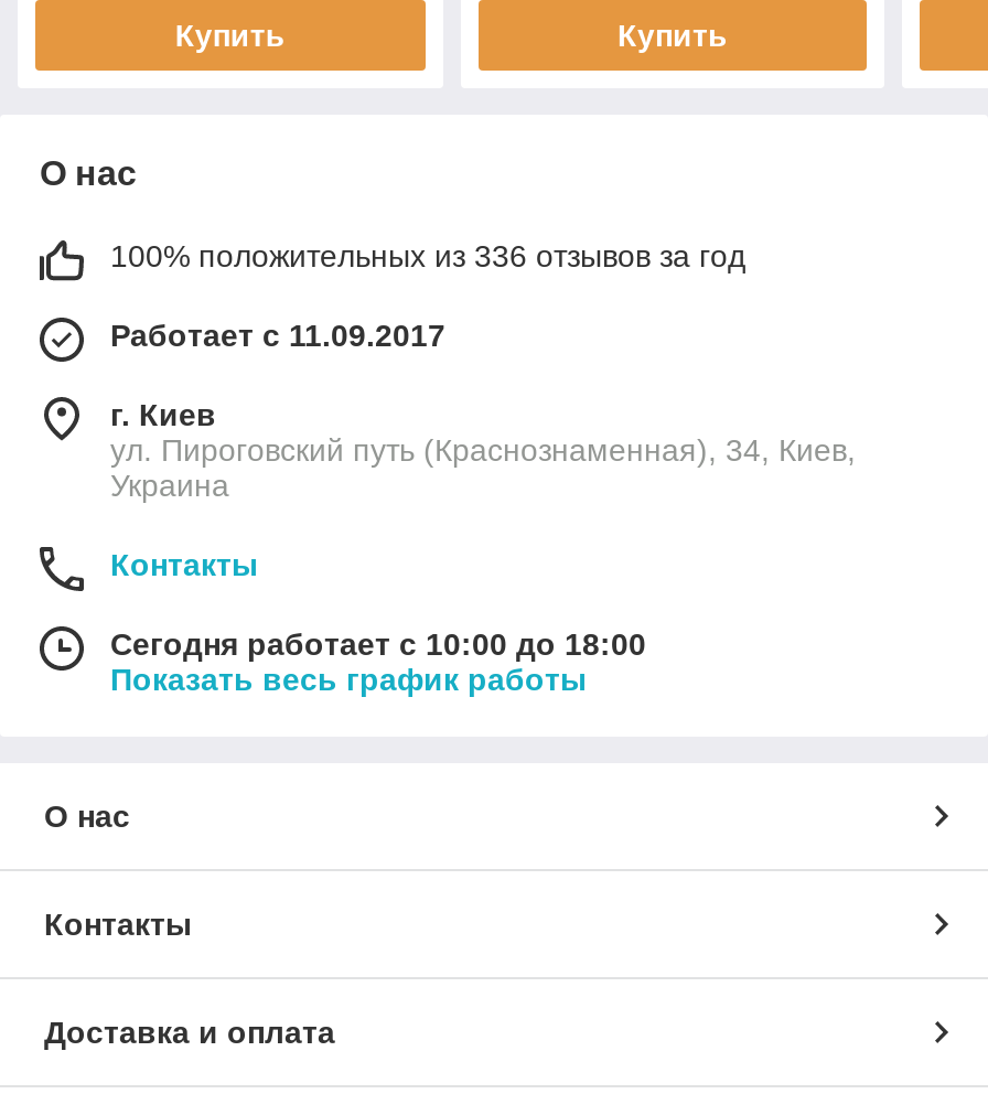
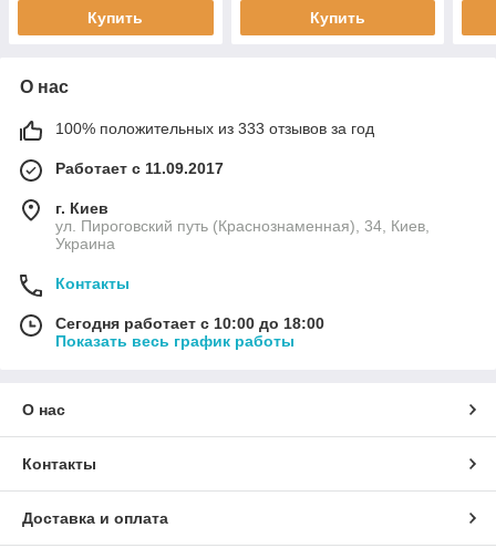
- 100% положительных из 336 отзывов за год
+ 100% положительных из 333 отзывов за год
